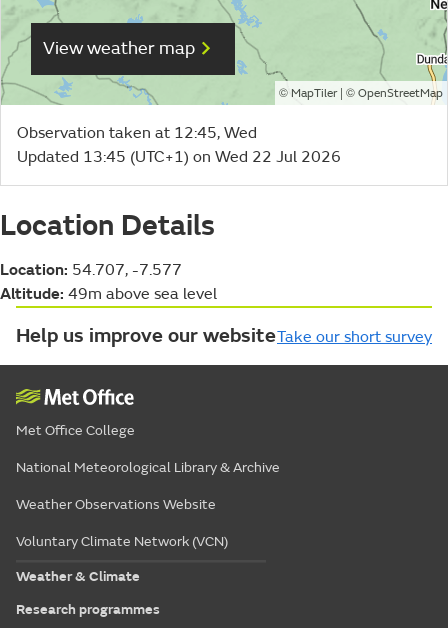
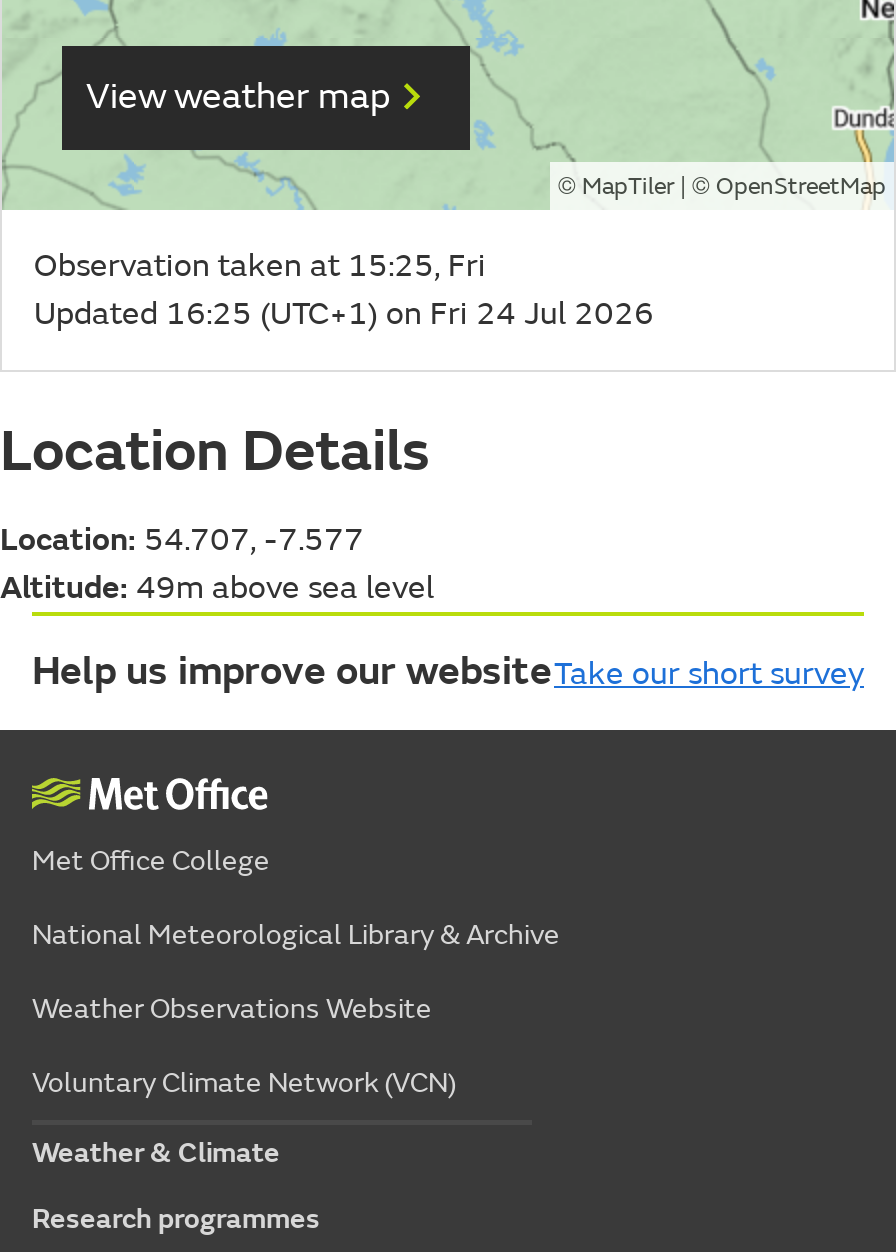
- Observation taken at 12:45, Wed
+ Observation taken at 15:25, Fri

- Updated 13:45 (UTC+1) on Wed 22 Jul 2026
+ Updated 16:25 (UTC+1) on Fri 24 Jul 2026
